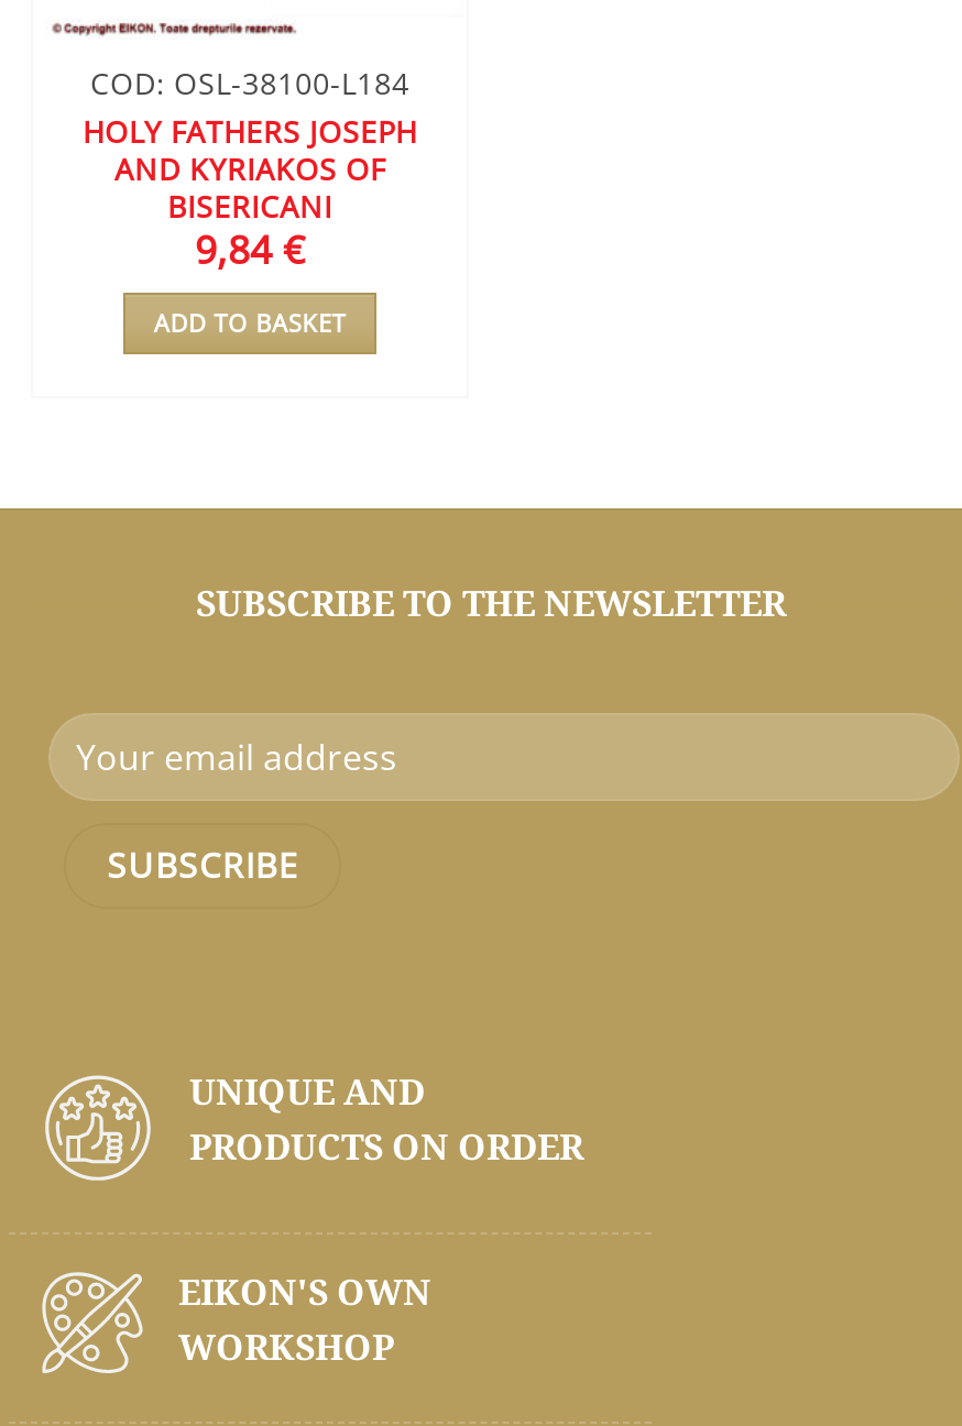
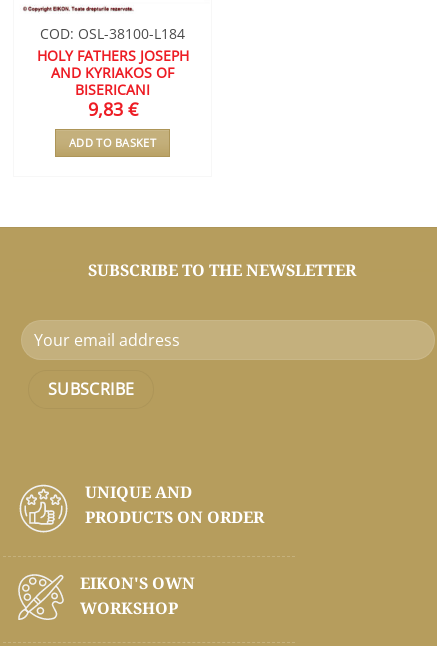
- 9,84 €
+ 9,83 €
